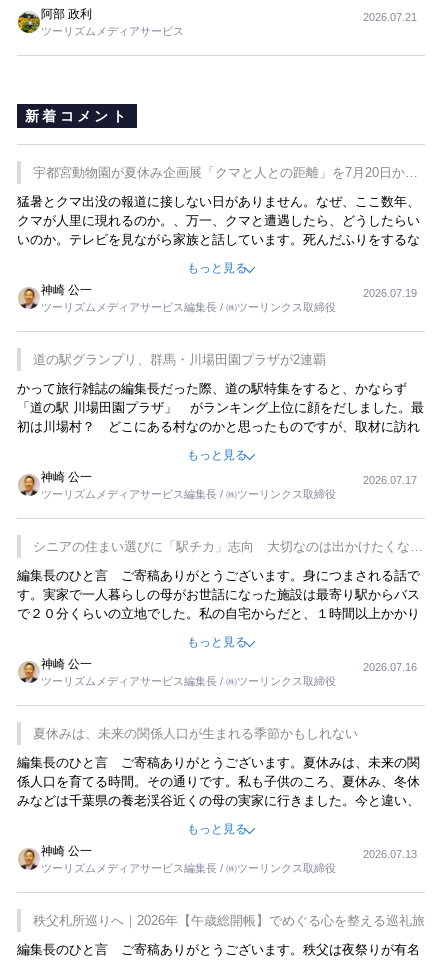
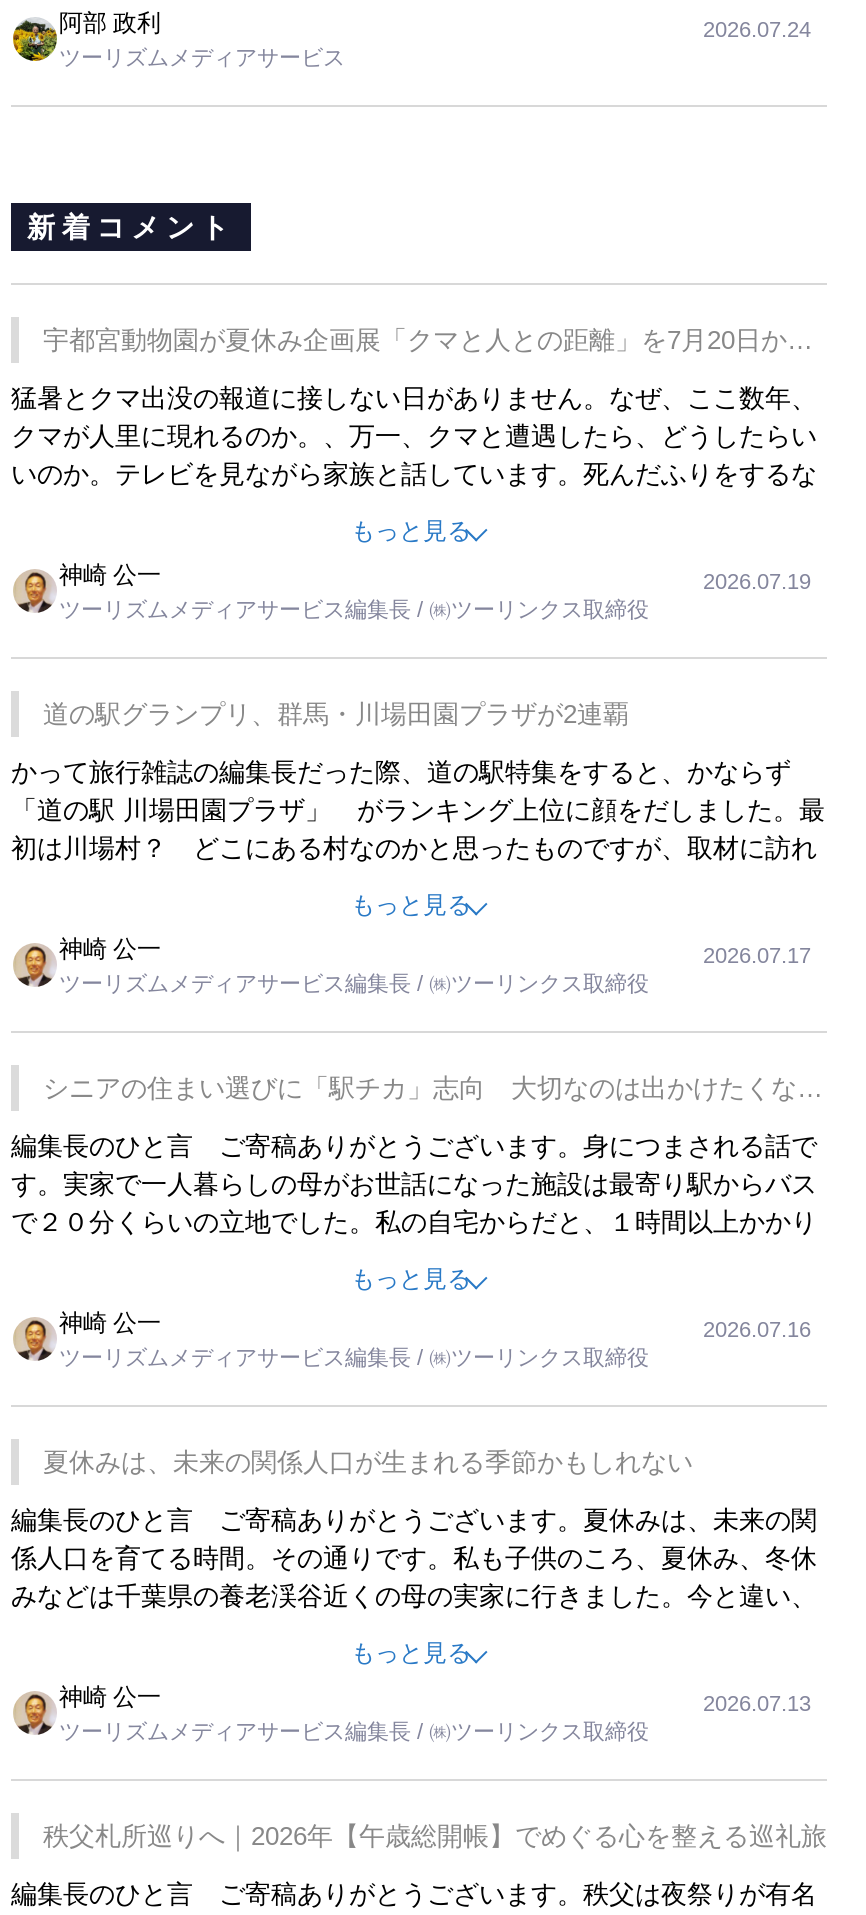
- 2026.07.21
+ 2026.07.24
